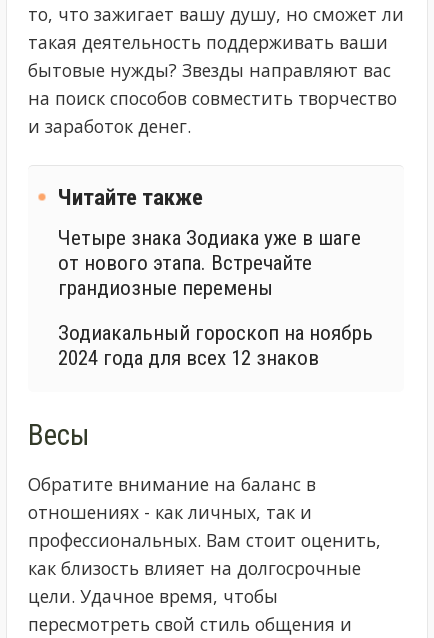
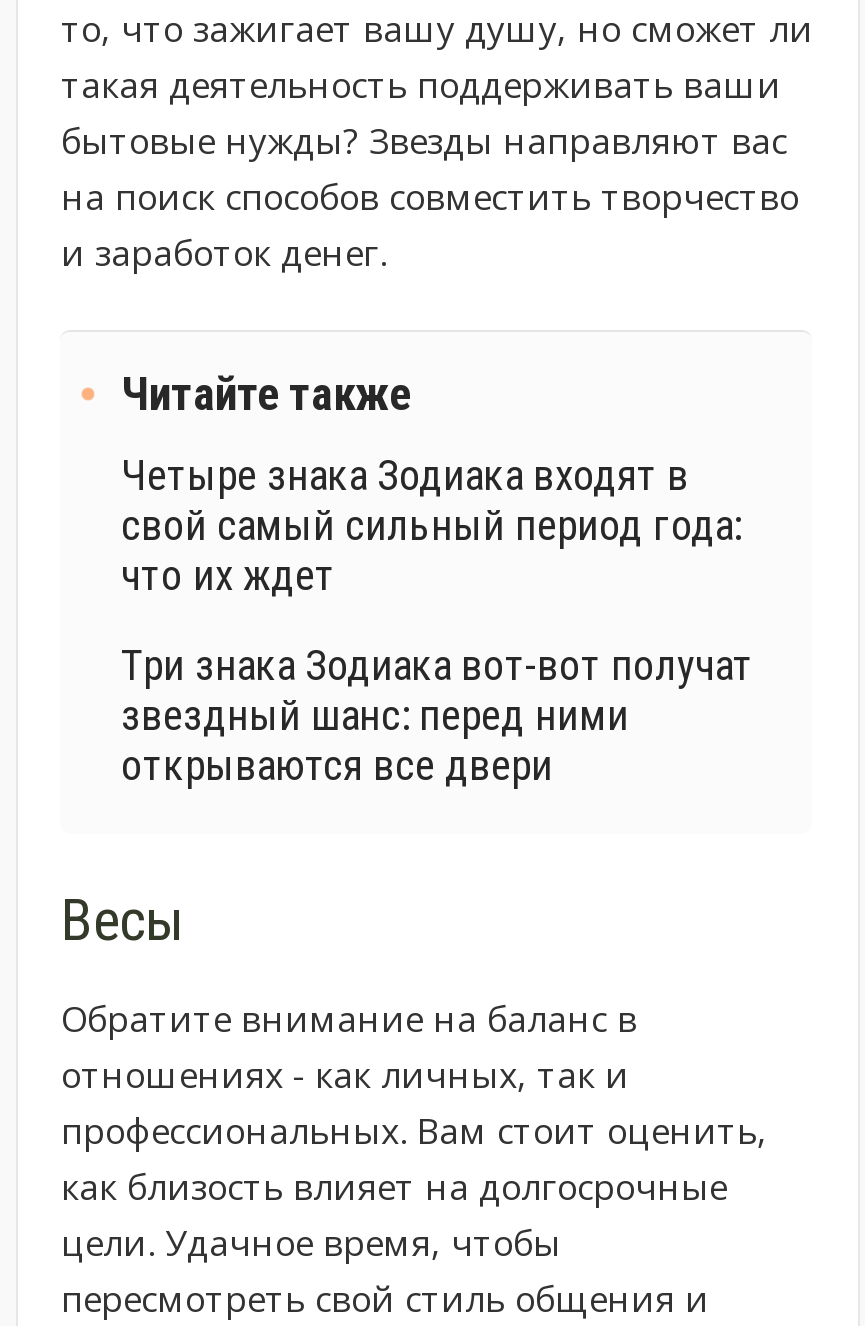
- Четыре знака Зодиака уже в шаге
- от нового этапа. Встречайте
- грандиозные перемены
+ Четыре знака Зодиака входят в
+ свой самый сильный период года:
+ что их ждет

- Зодиакальный гороскоп на ноябрь
- 2024 года для всех 12 знаков
+ Три знака Зодиака вот-вот получат
+ звездный шанс: перед ними
+ открываются все двери
